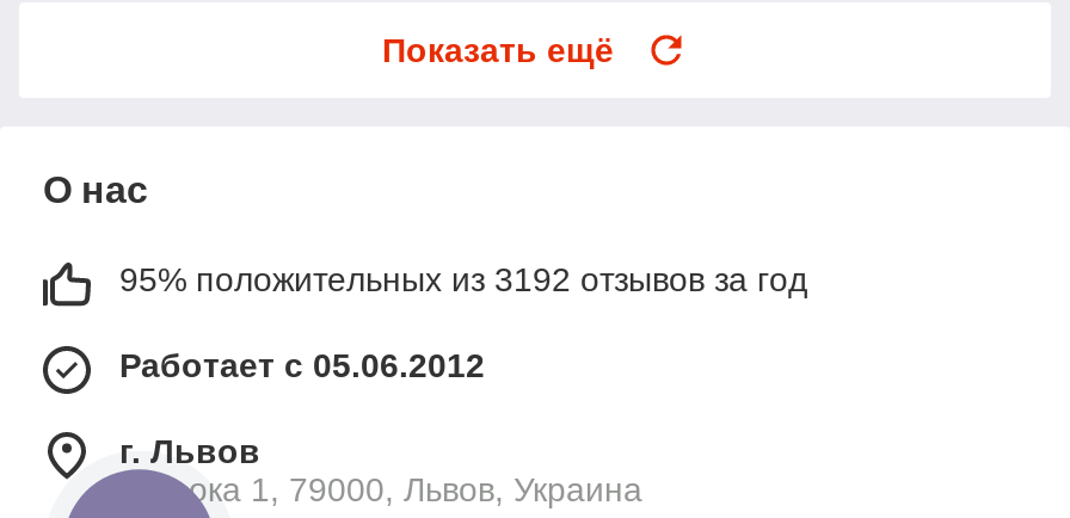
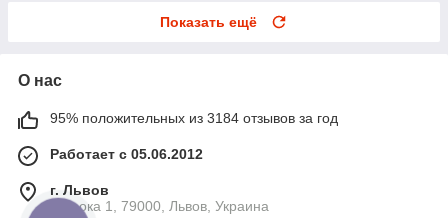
- 95% положительных из 3192 отзывов за год
+ 95% положительных из 3184 отзывов за год
